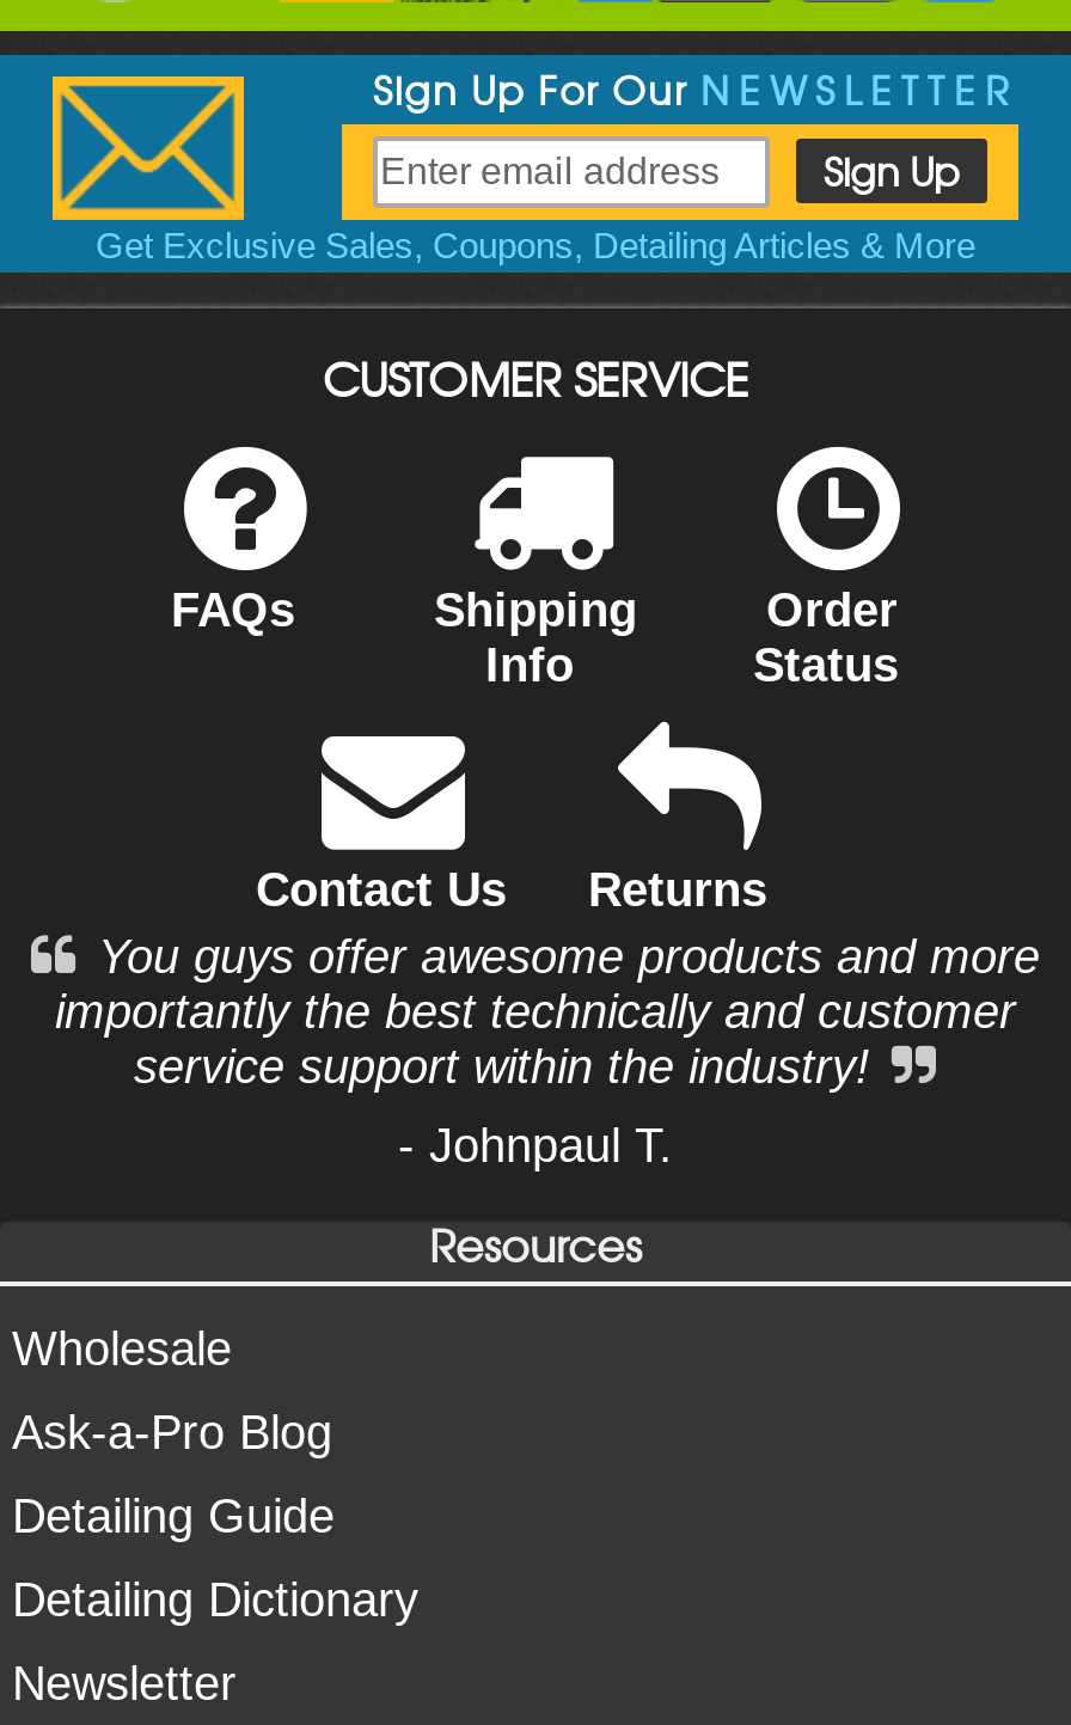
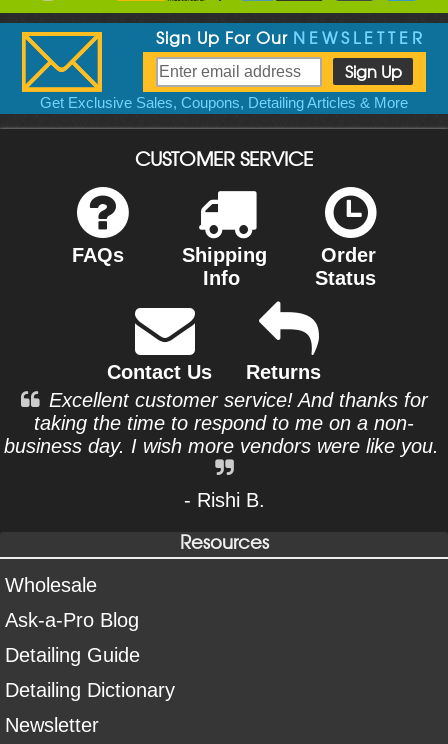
- You guys offer awesome products and more
- importantly the best technically and customer
- service support within the industry!
+ Excellent customer service! And thanks for
+ taking the time to respond to me on a non-
+ business day. I wish more vendors were like you.

- - Johnpaul T.
+ - Rishi B.
